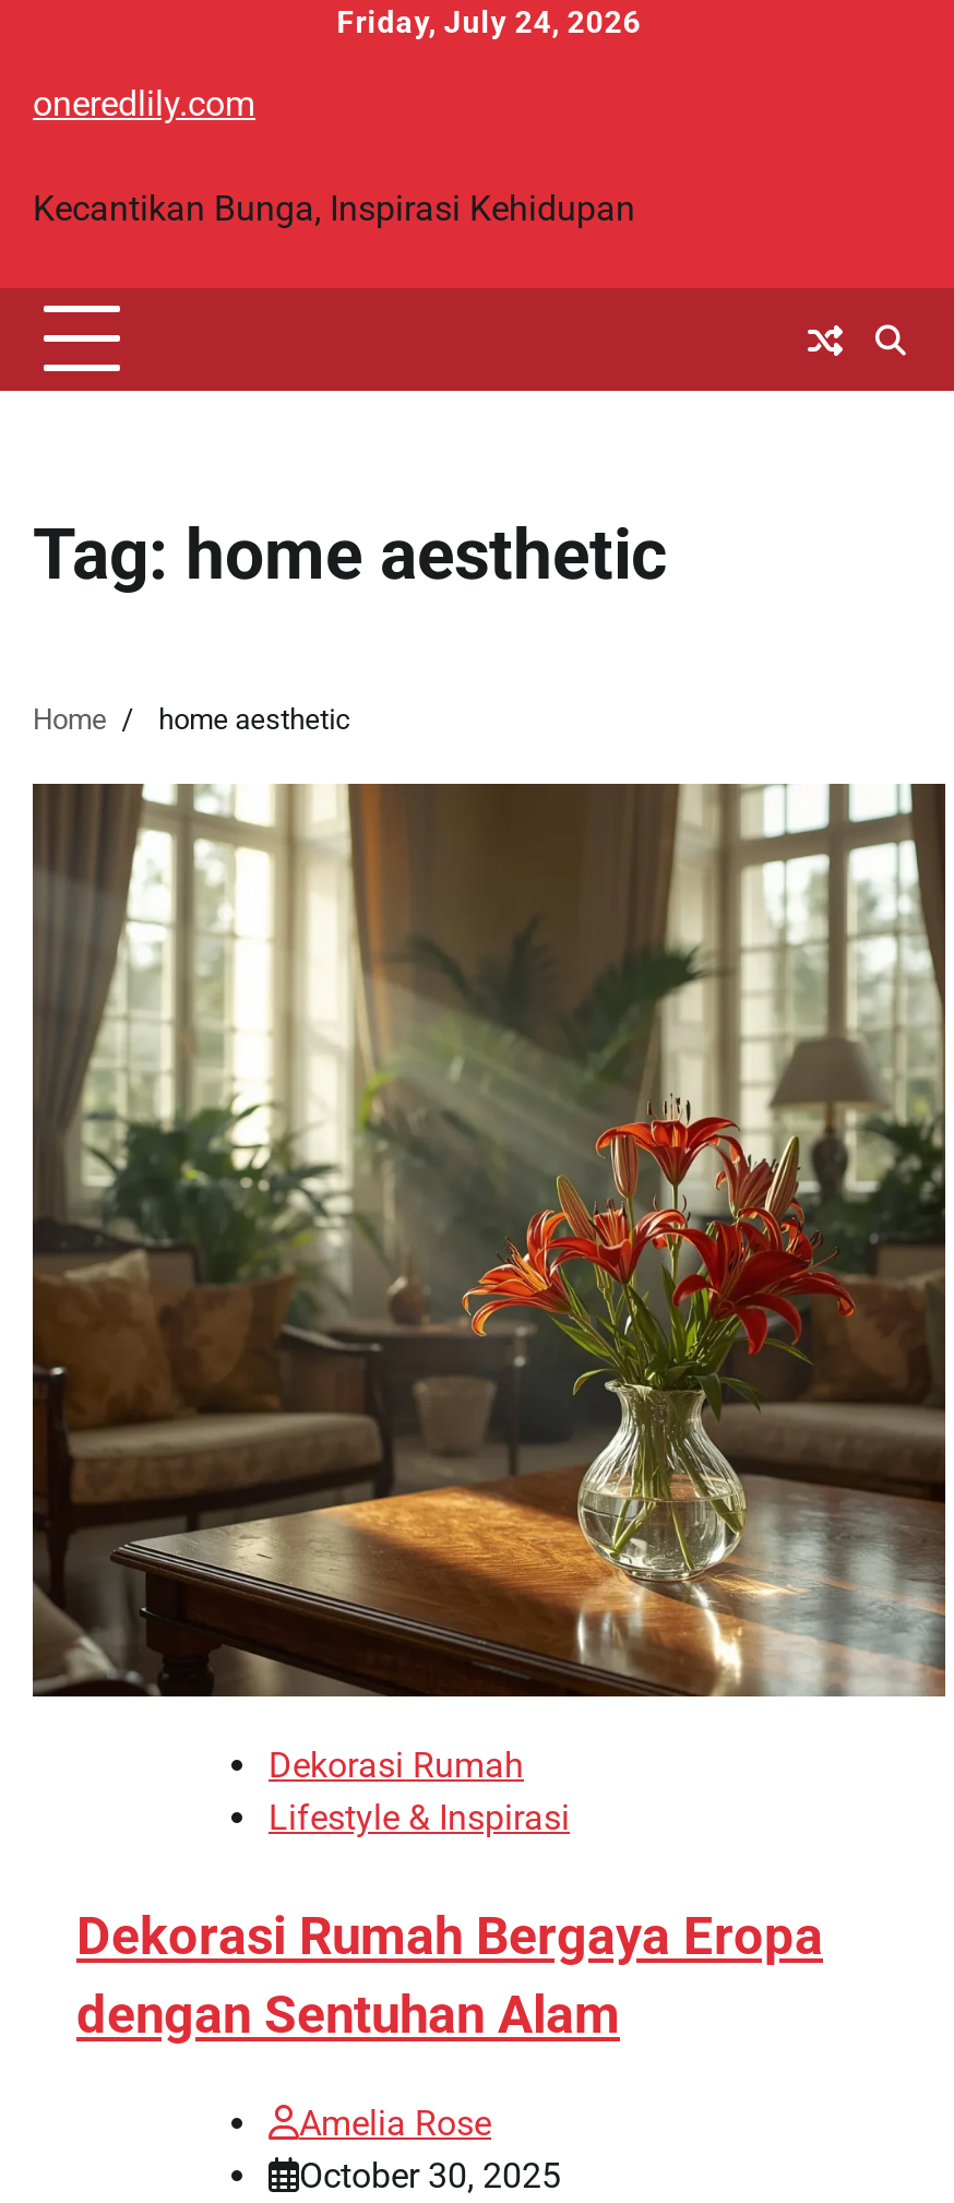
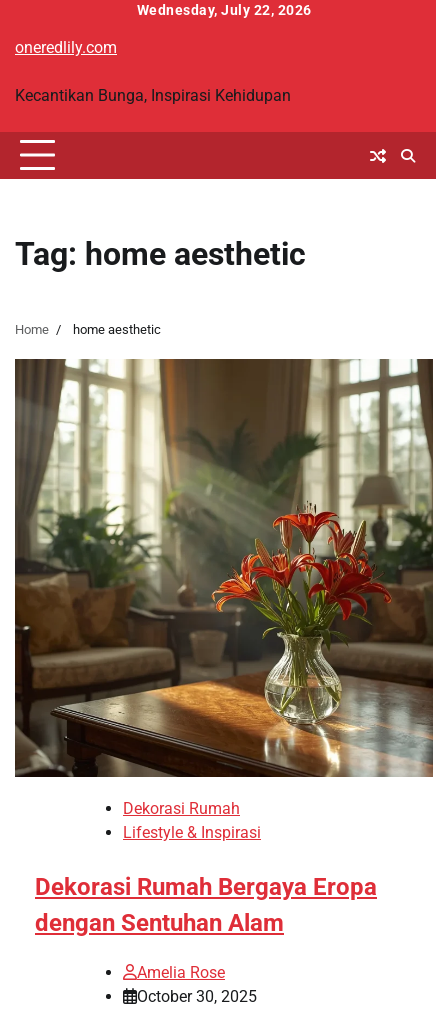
- Friday, July 24, 2026
+ Wednesday, July 22, 2026
